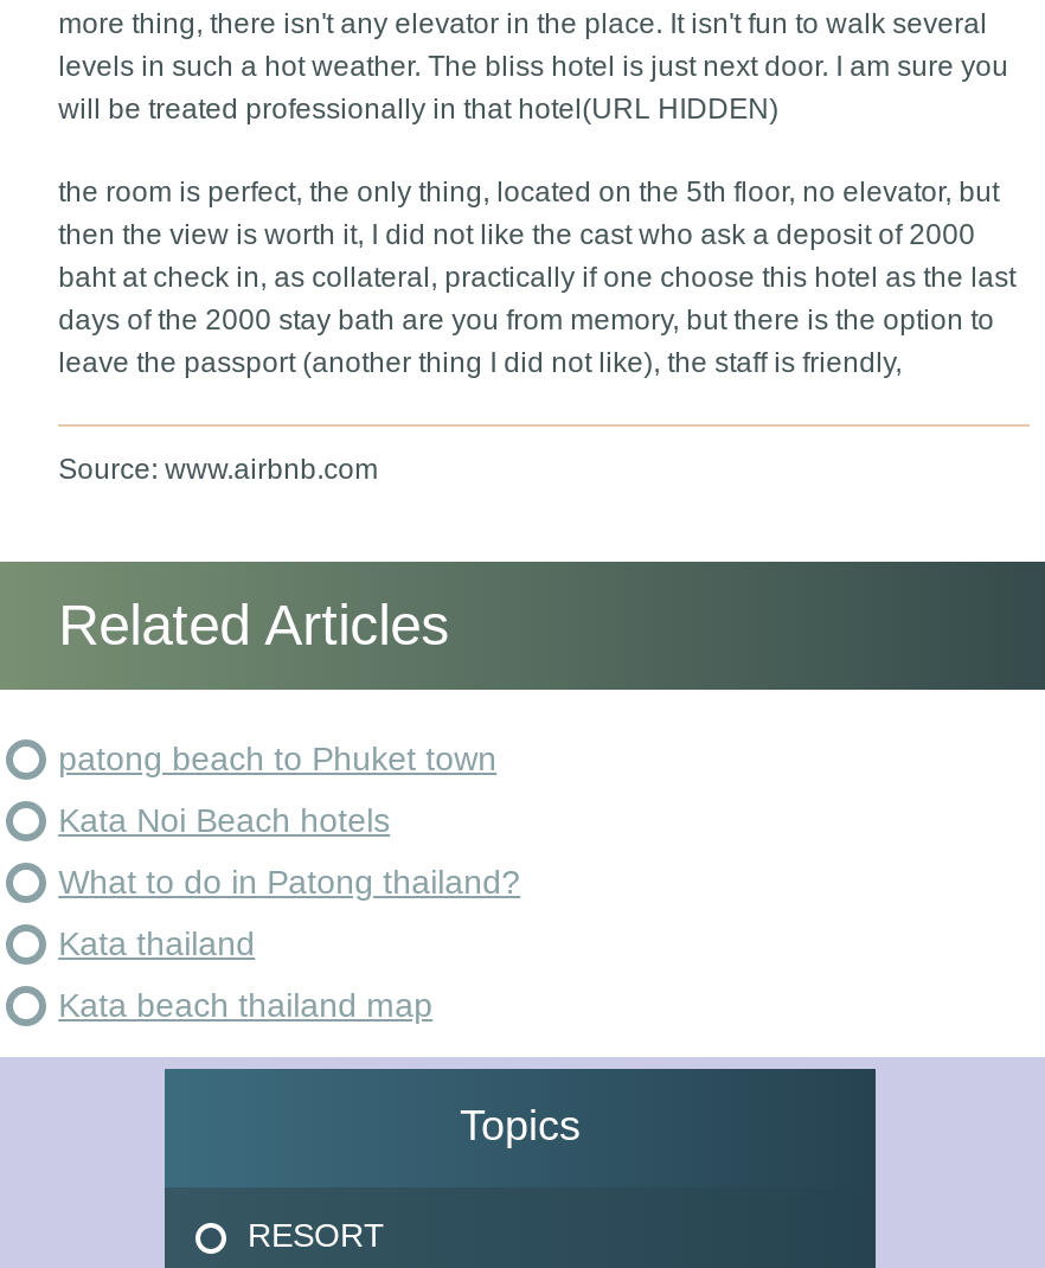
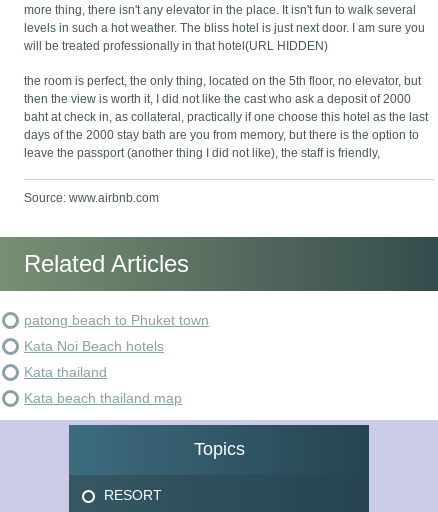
- What to do in Patong thailand?
